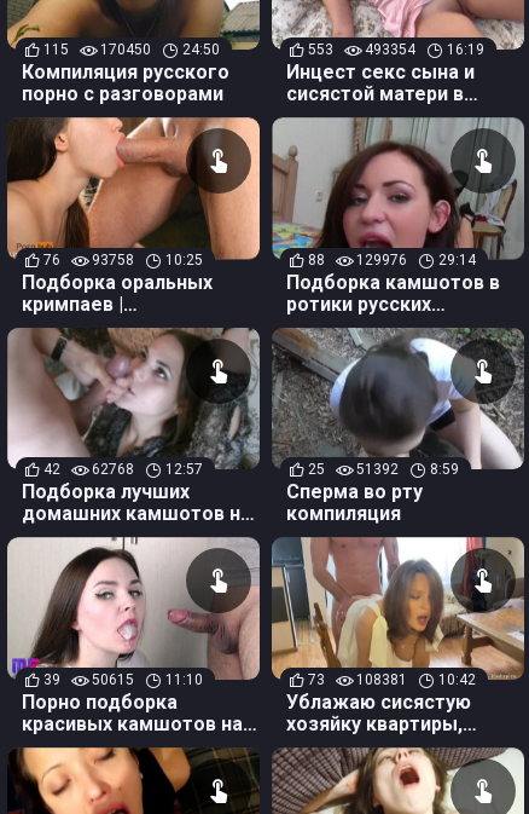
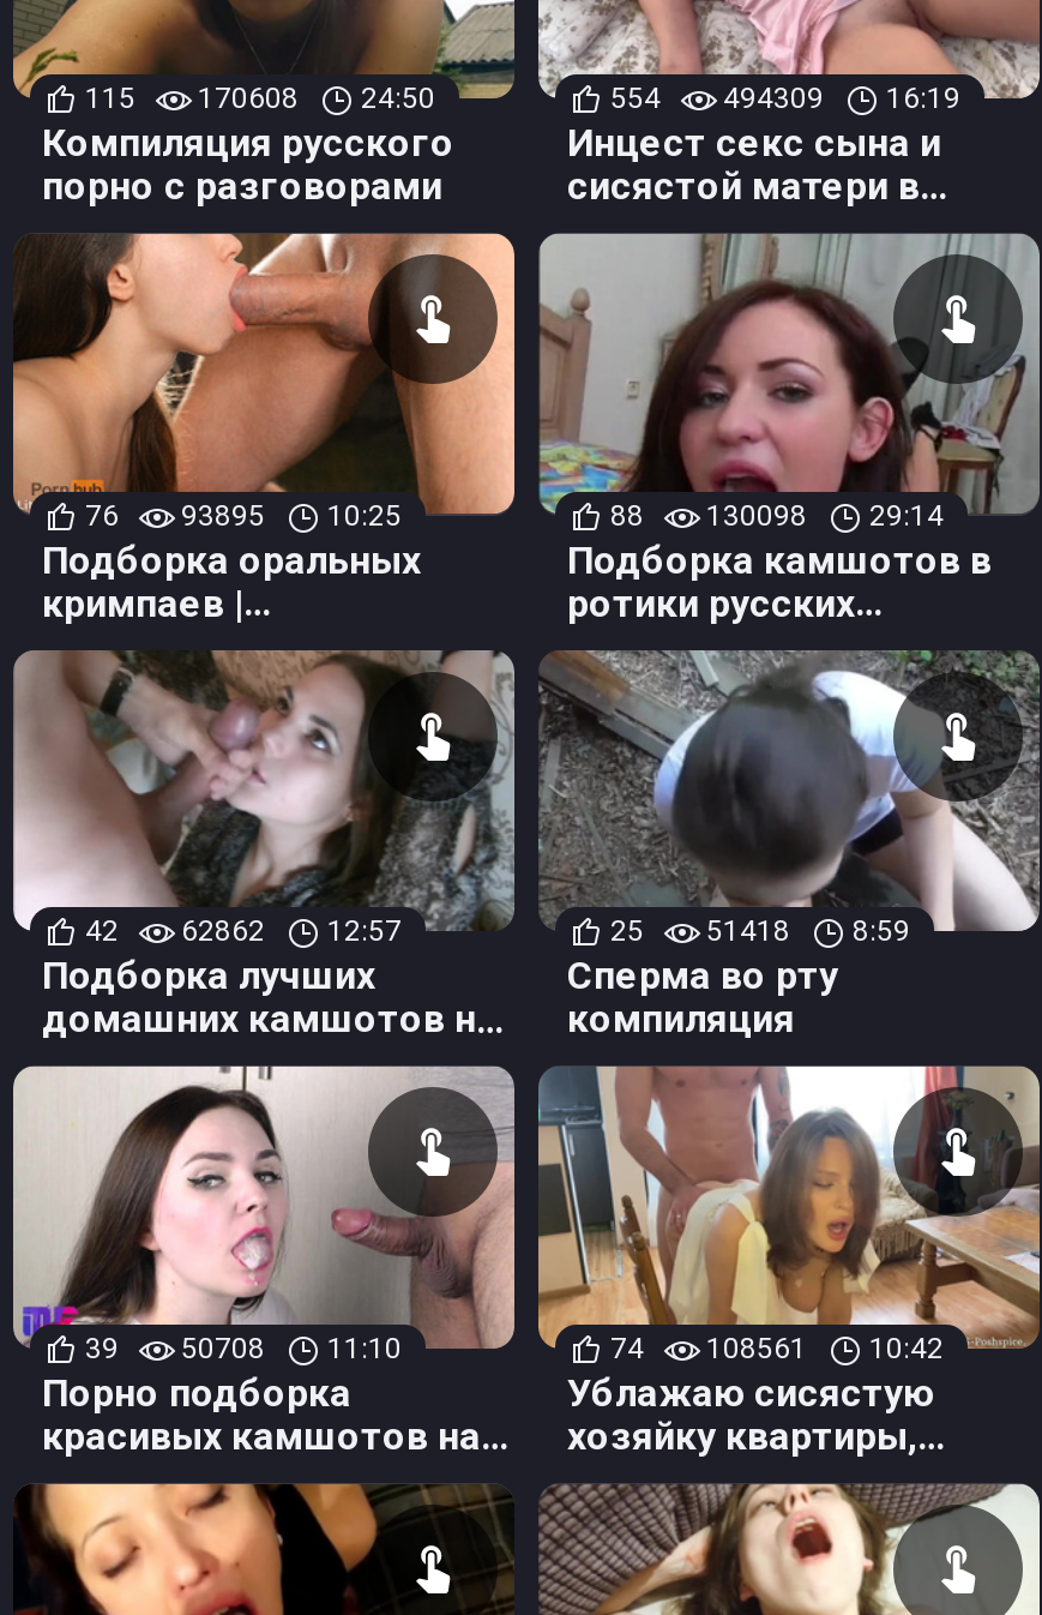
- 115 170450 24:50
+ 115 170608 24:50

- 553
+ 554

- 493354
+ 494309

- 76 93758 10:25
+ 76 93895 10:25

- 88 129976 29:14
+ 88 130098 29:14

- 42 62768 12:57
+ 42 62862 12:57

- 25 51392 8:59
+ 25 51418 8:59

- 39 50615 11:10
+ 39 50708 11:10

- 73
+ 74

- 108381
+ 108561
